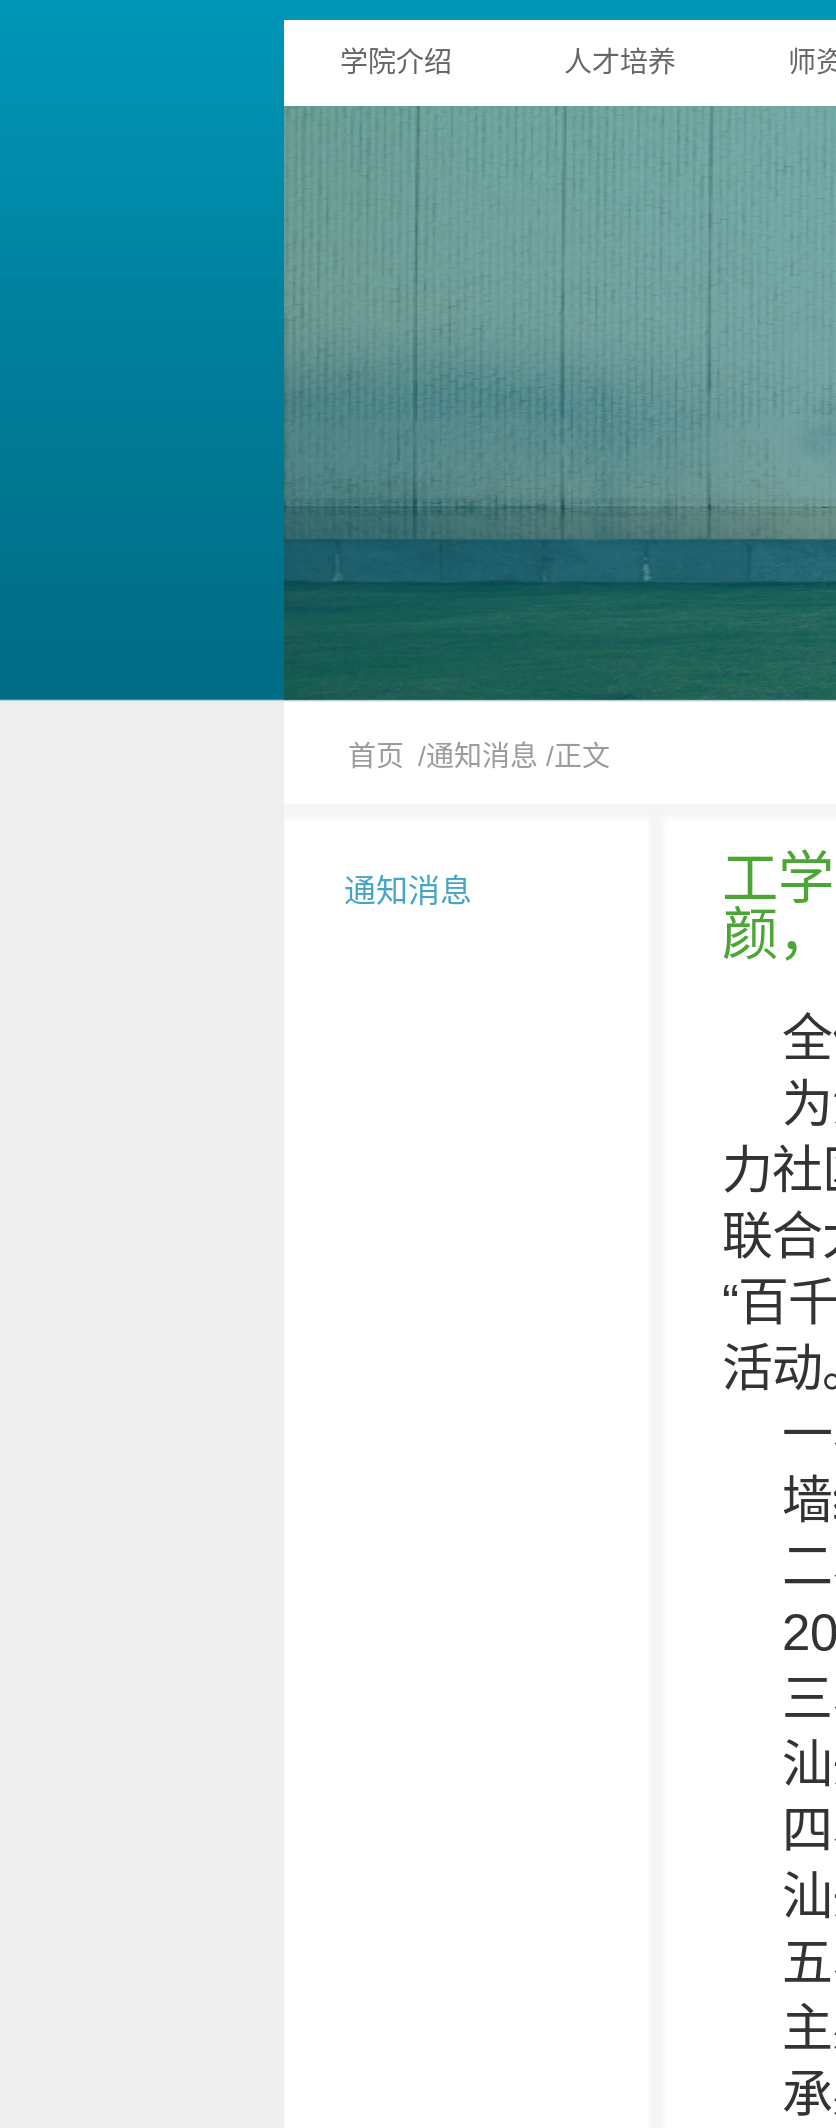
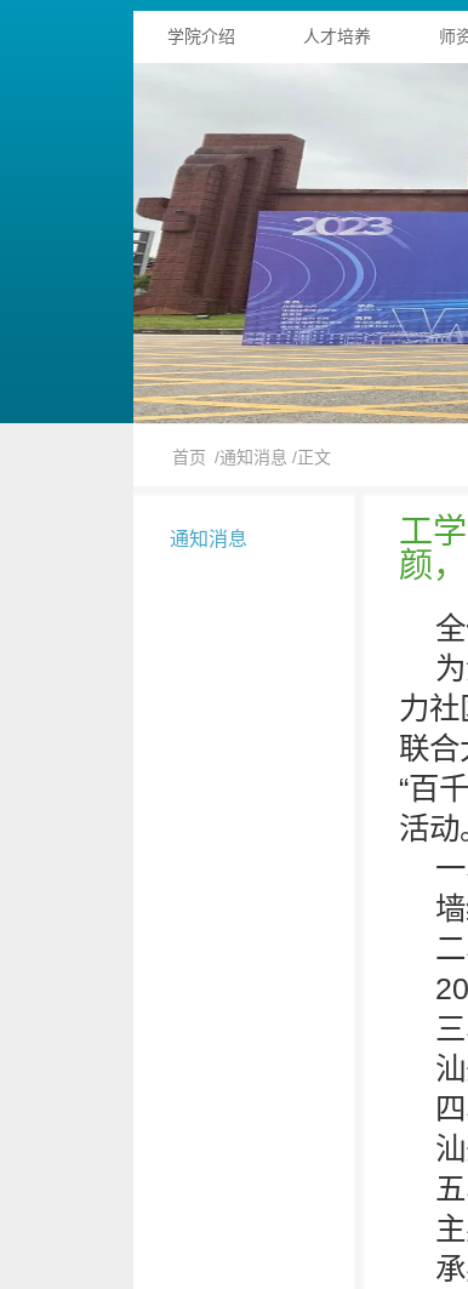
- [image]
+ [image]
